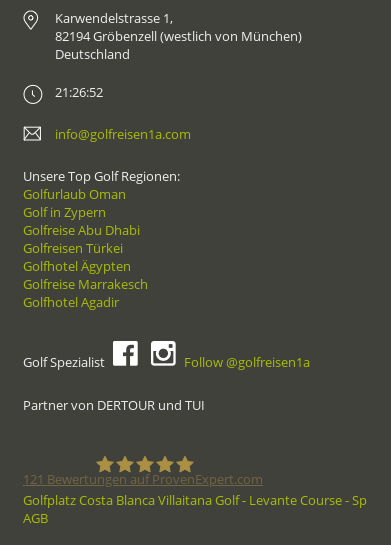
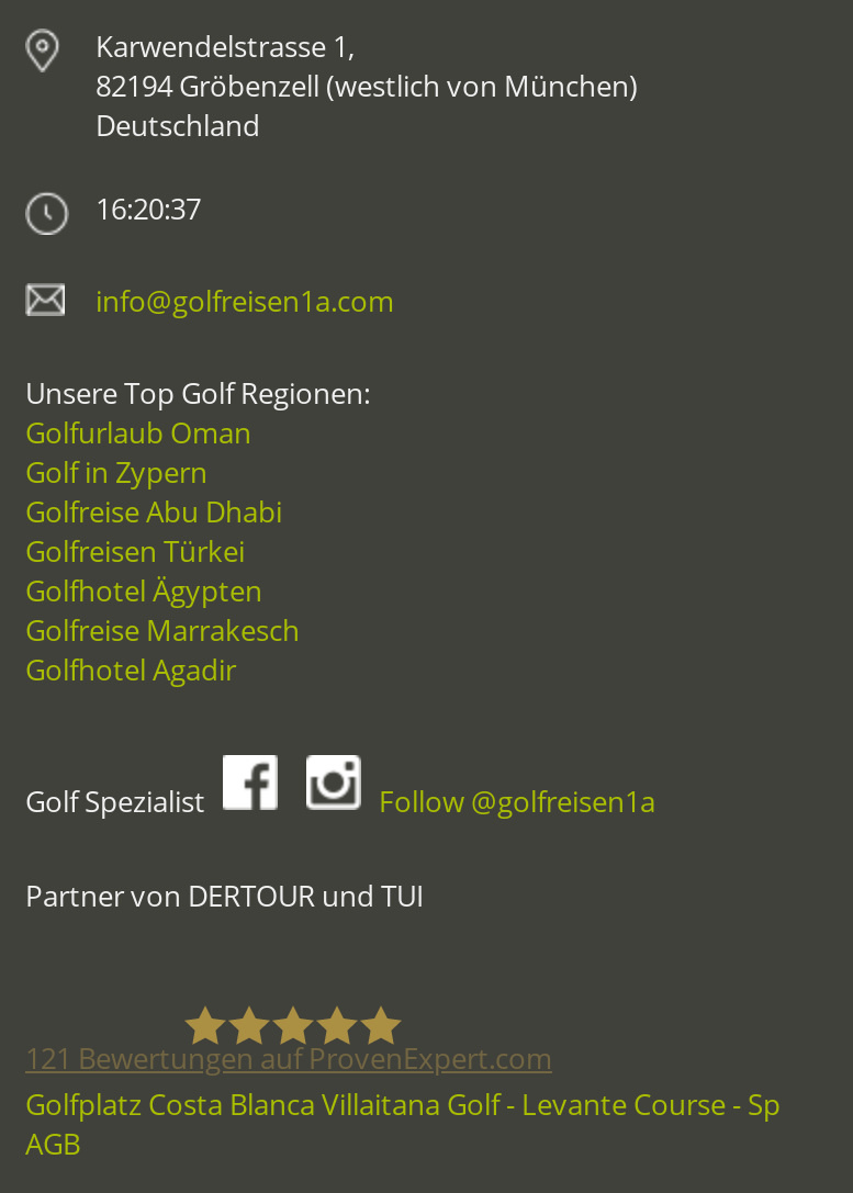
- 21:26:52
+ 16:20:37
